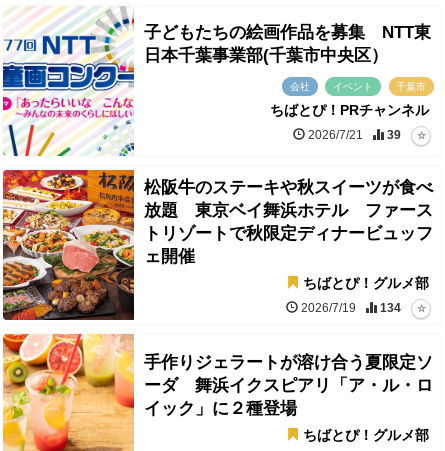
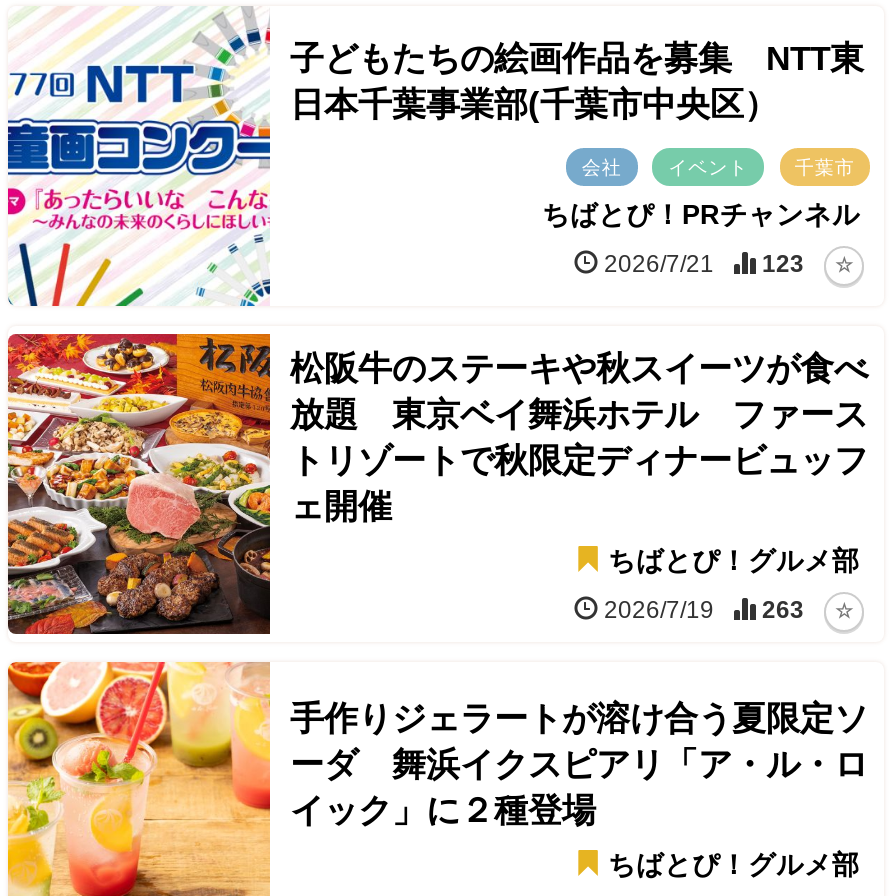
- 2026/7/21 39
+ 2026/7/21 123

- 2026/7/19 134
+ 2026/7/19 263
